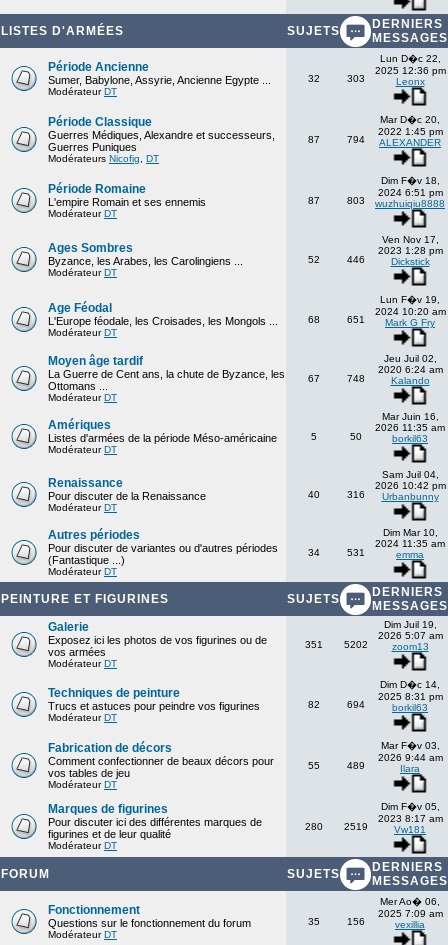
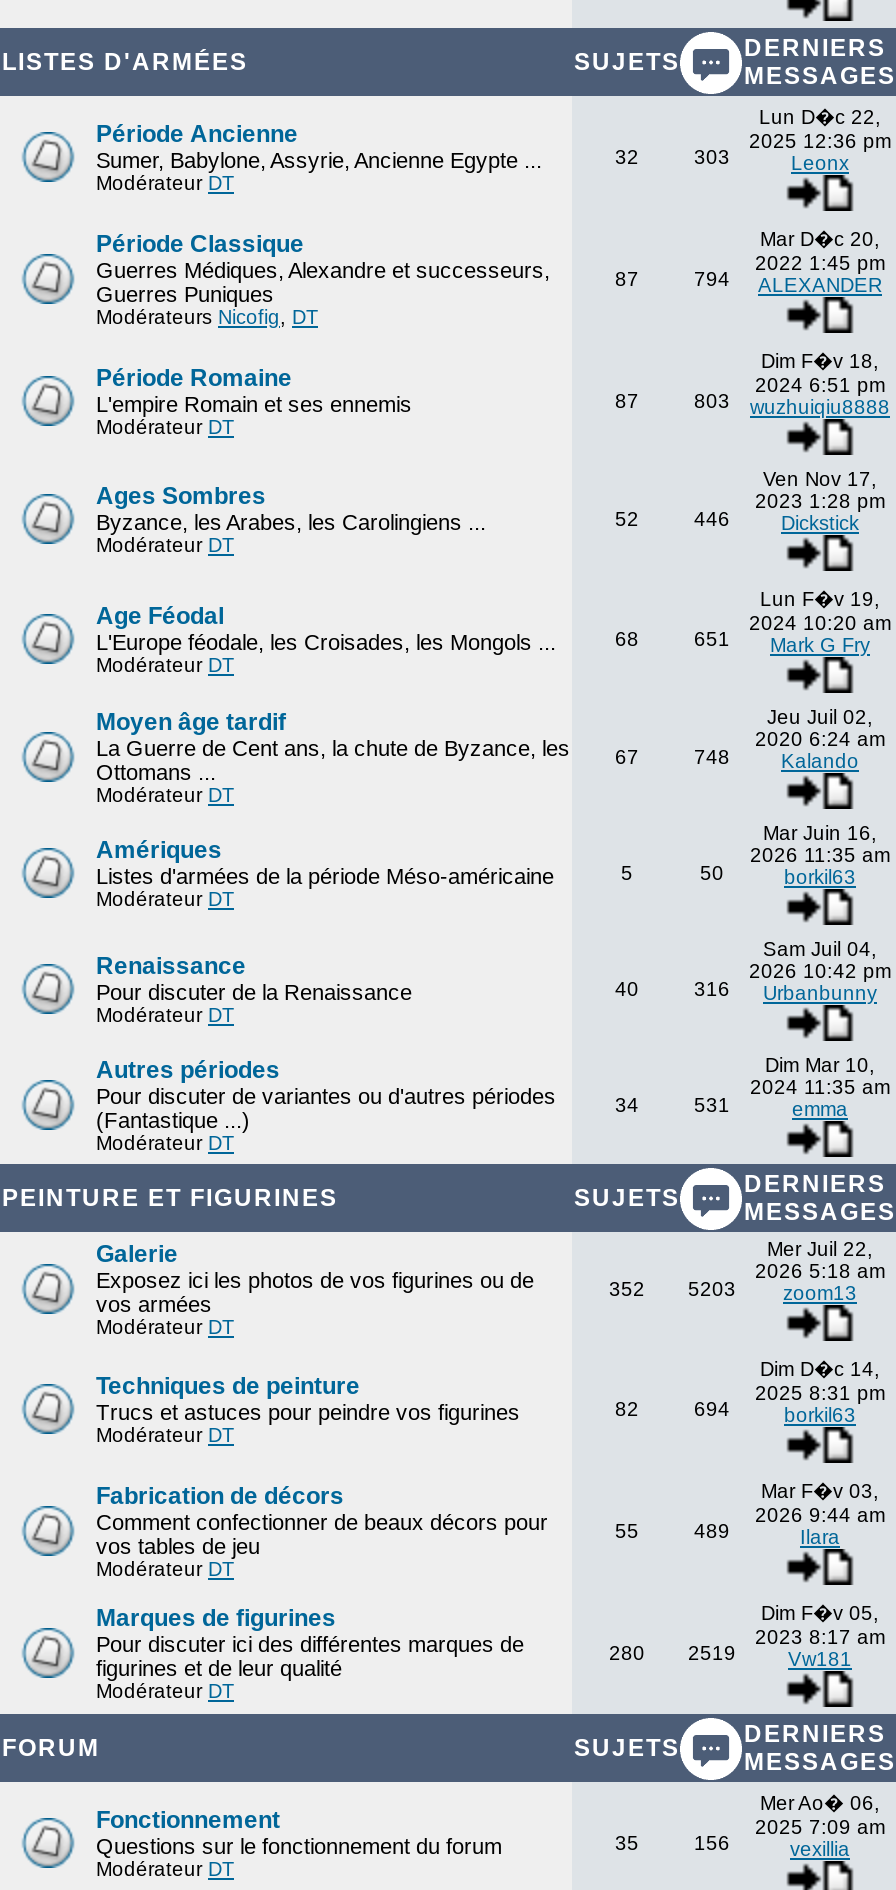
- Dim Juil 19,
+ Mer Juil 22,

- 2026 5:07 am
+ 2026 5:18 am

- 351
+ 352

- 5202
+ 5203
